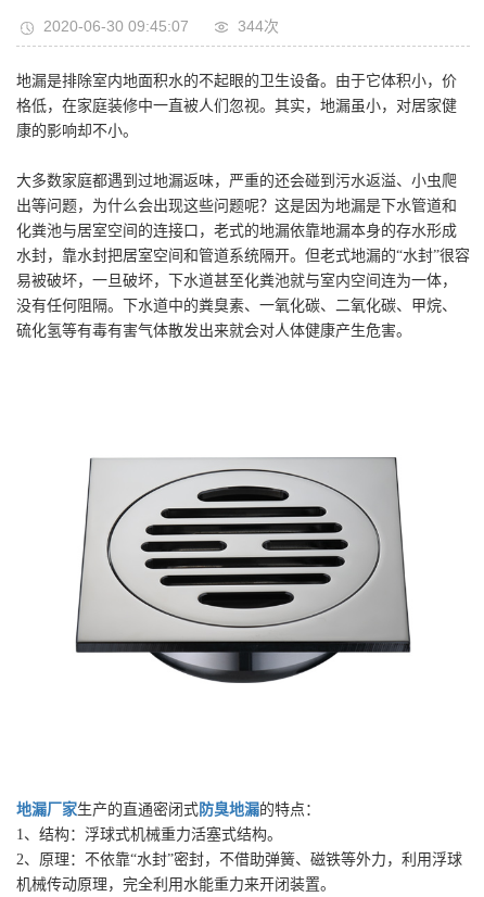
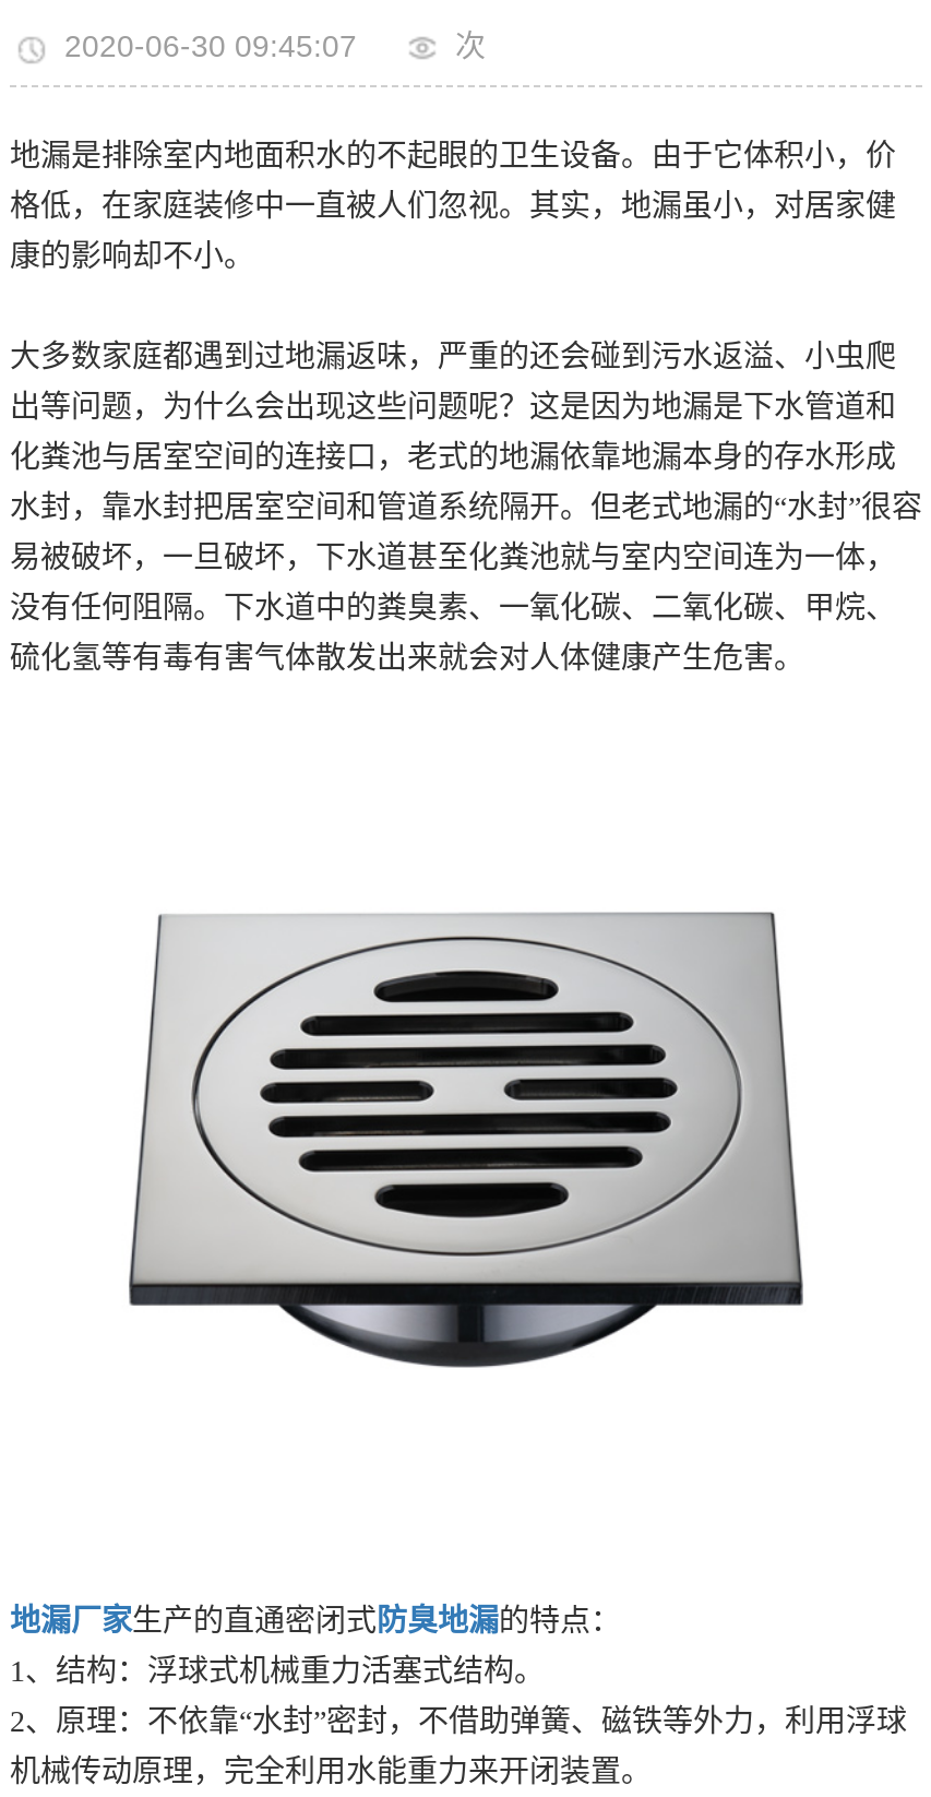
- 344次
+ 次
